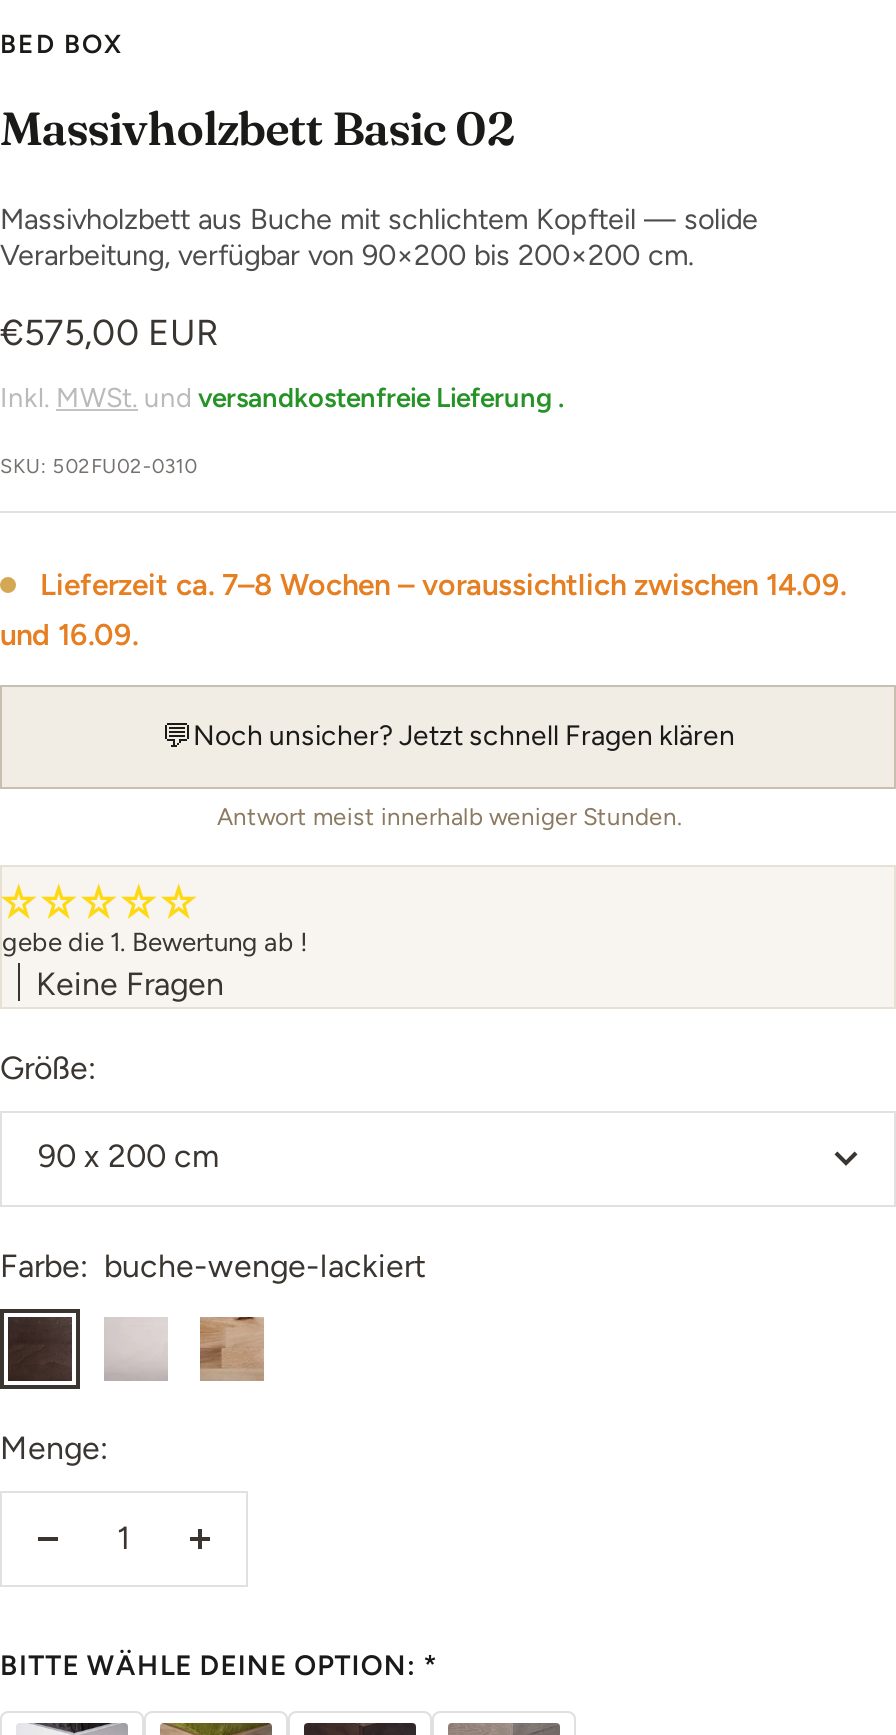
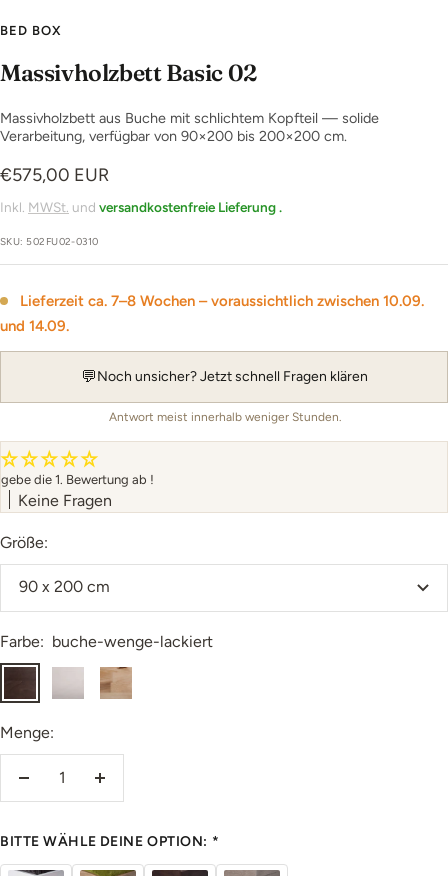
- Lieferzeit ca. 7–8 Wochen – voraussichtlich zwischen 14.09.
+ Lieferzeit ca. 7–8 Wochen – voraussichtlich zwischen 10.09.

- und 16.09.
+ und 14.09.
